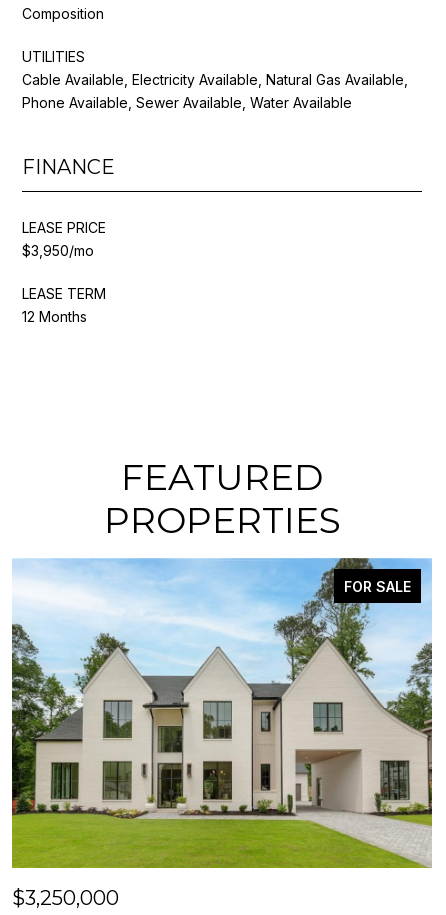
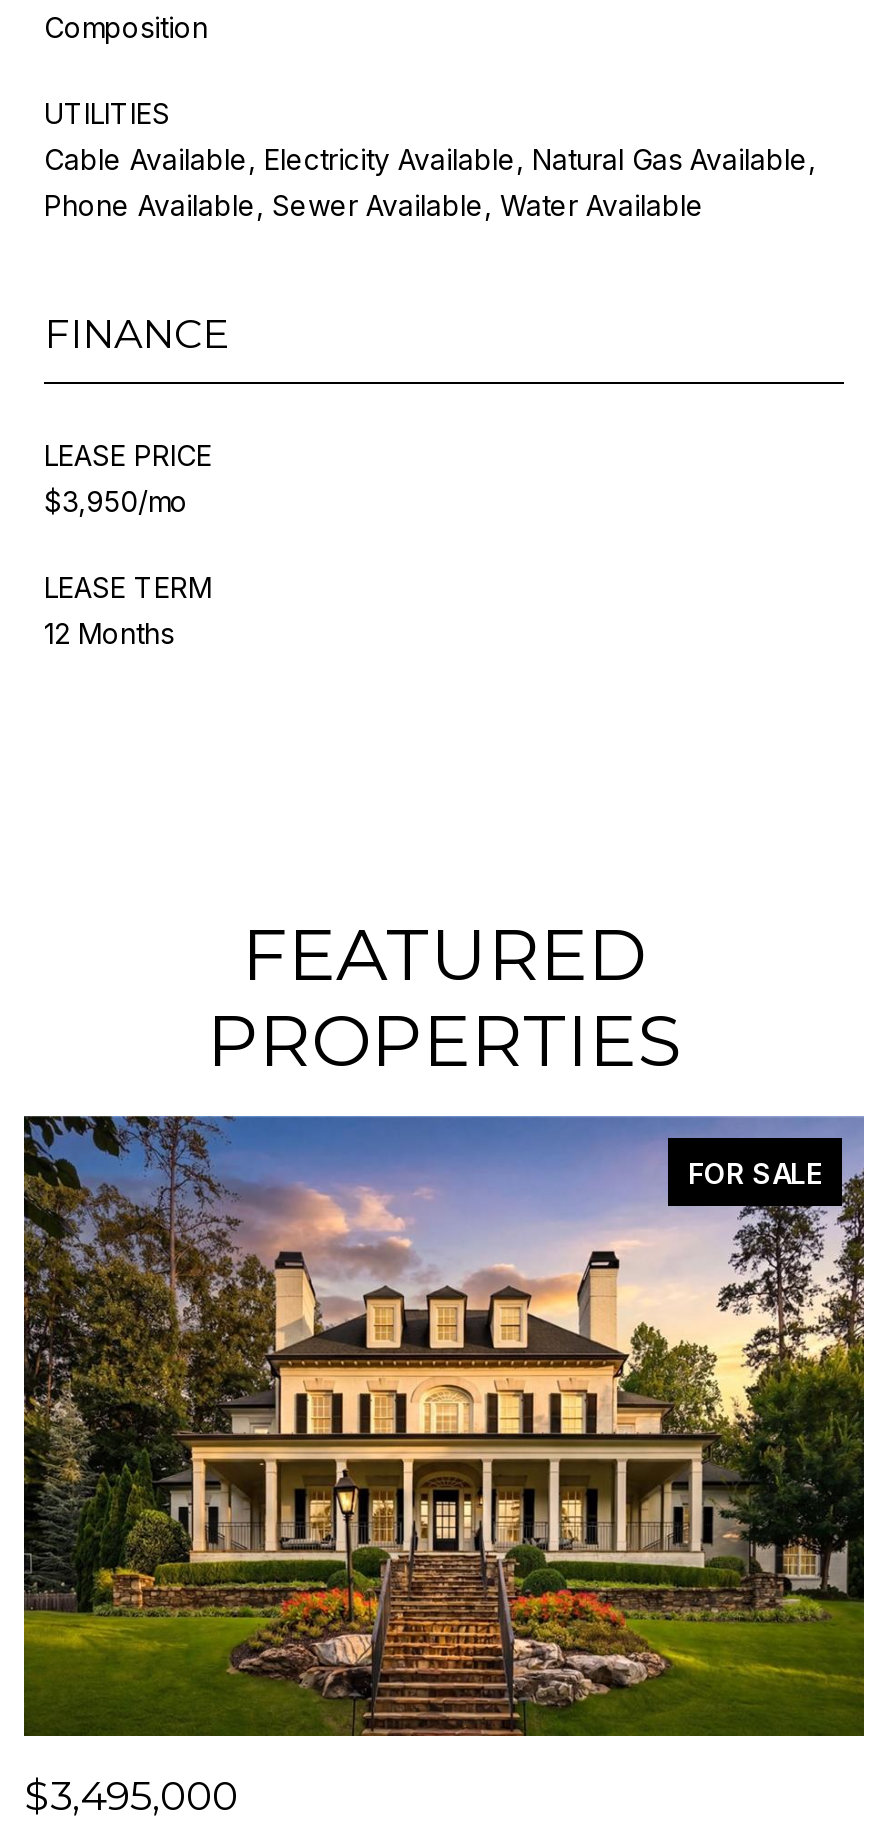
- [image]
+ [image]
